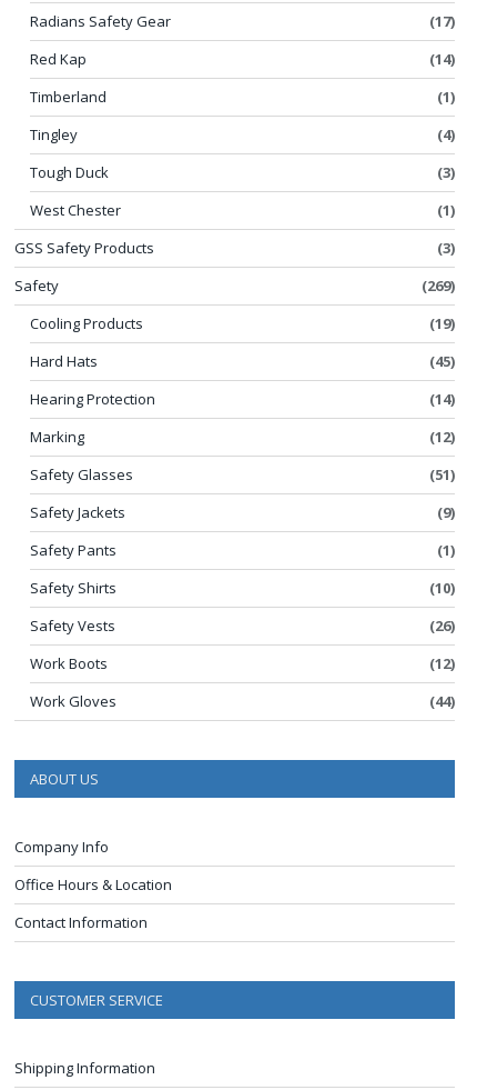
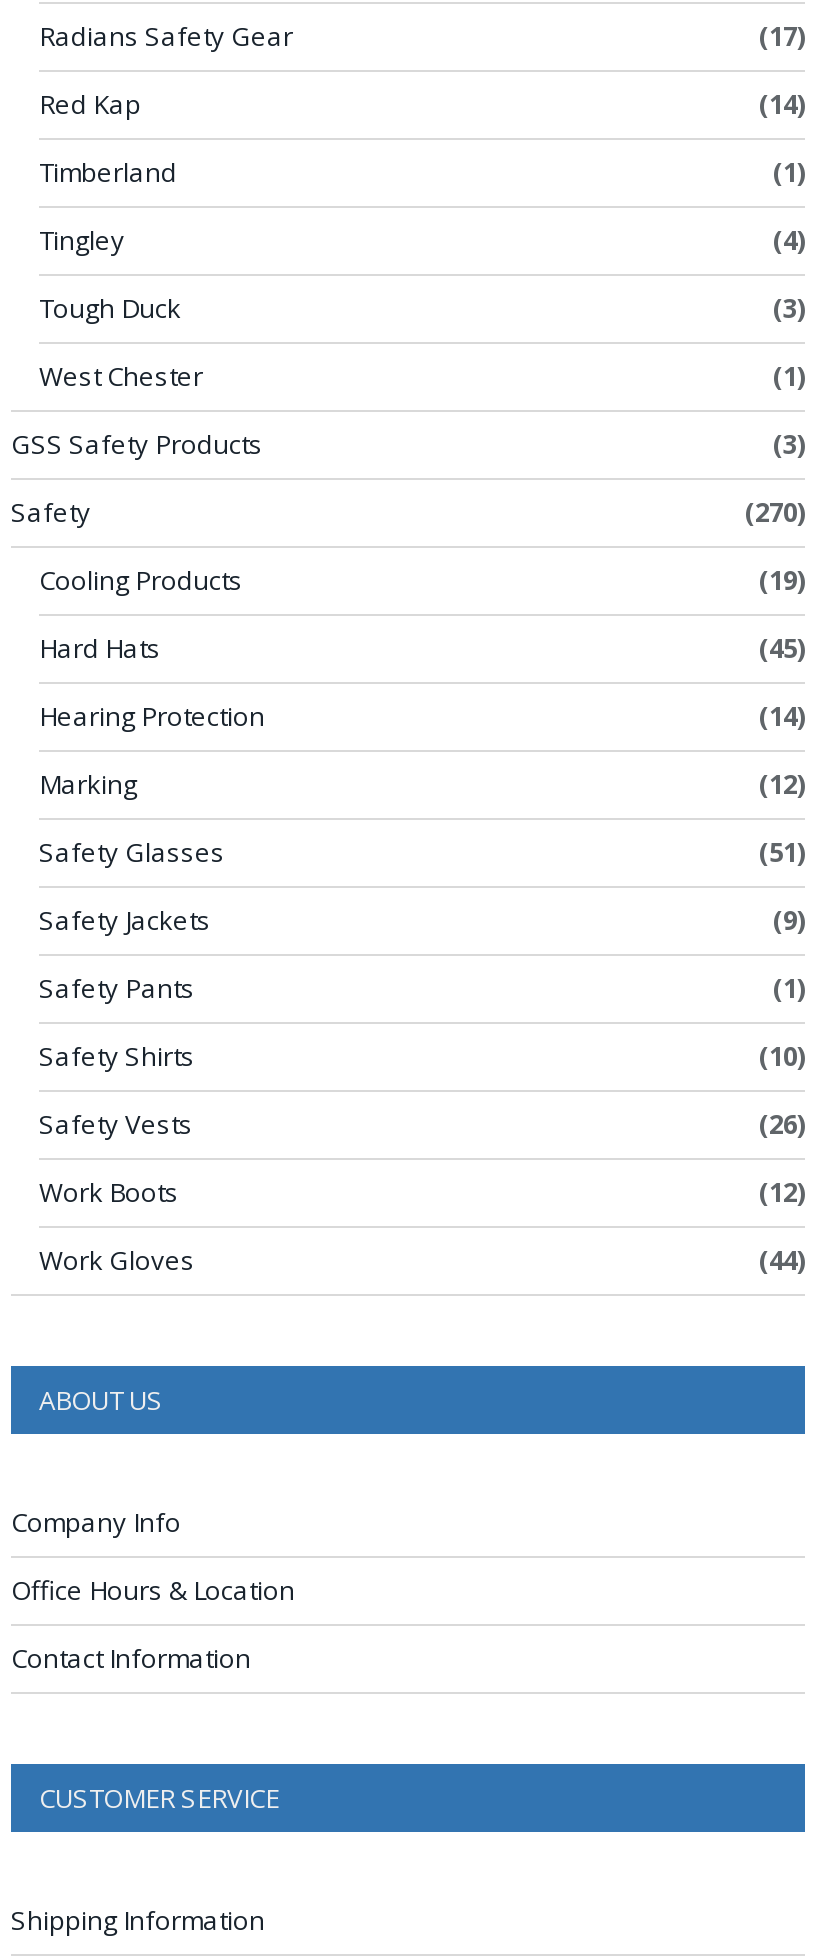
- (269)
+ (270)
